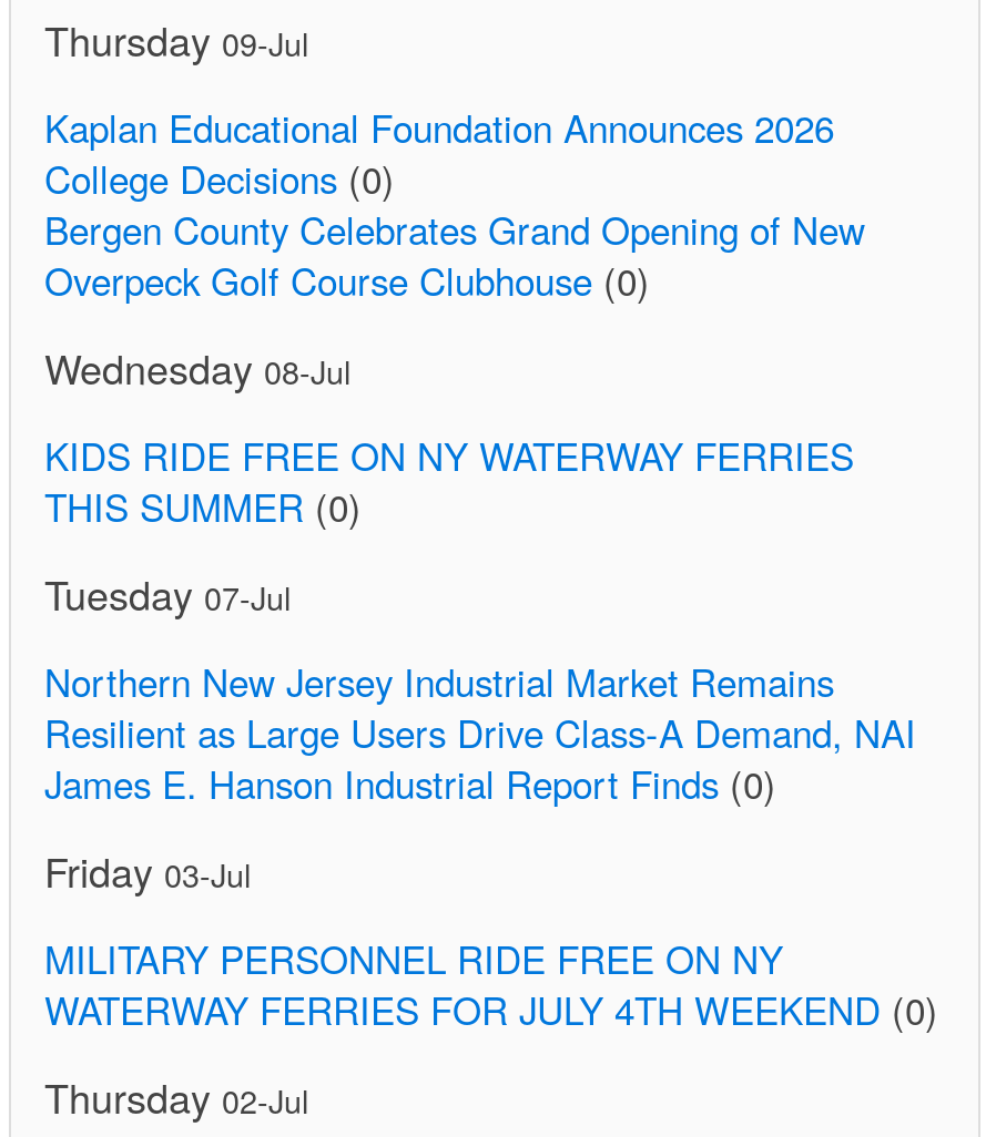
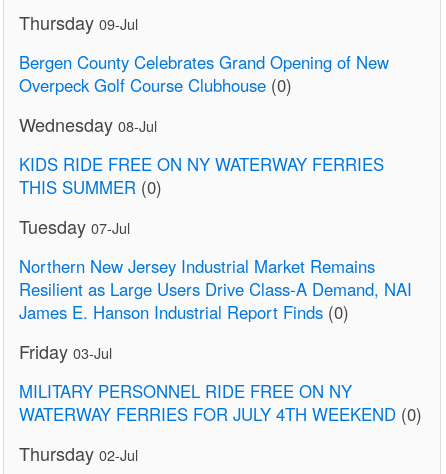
- Kaplan Educational Foundation Announces 2026
- College Decisions (0)
